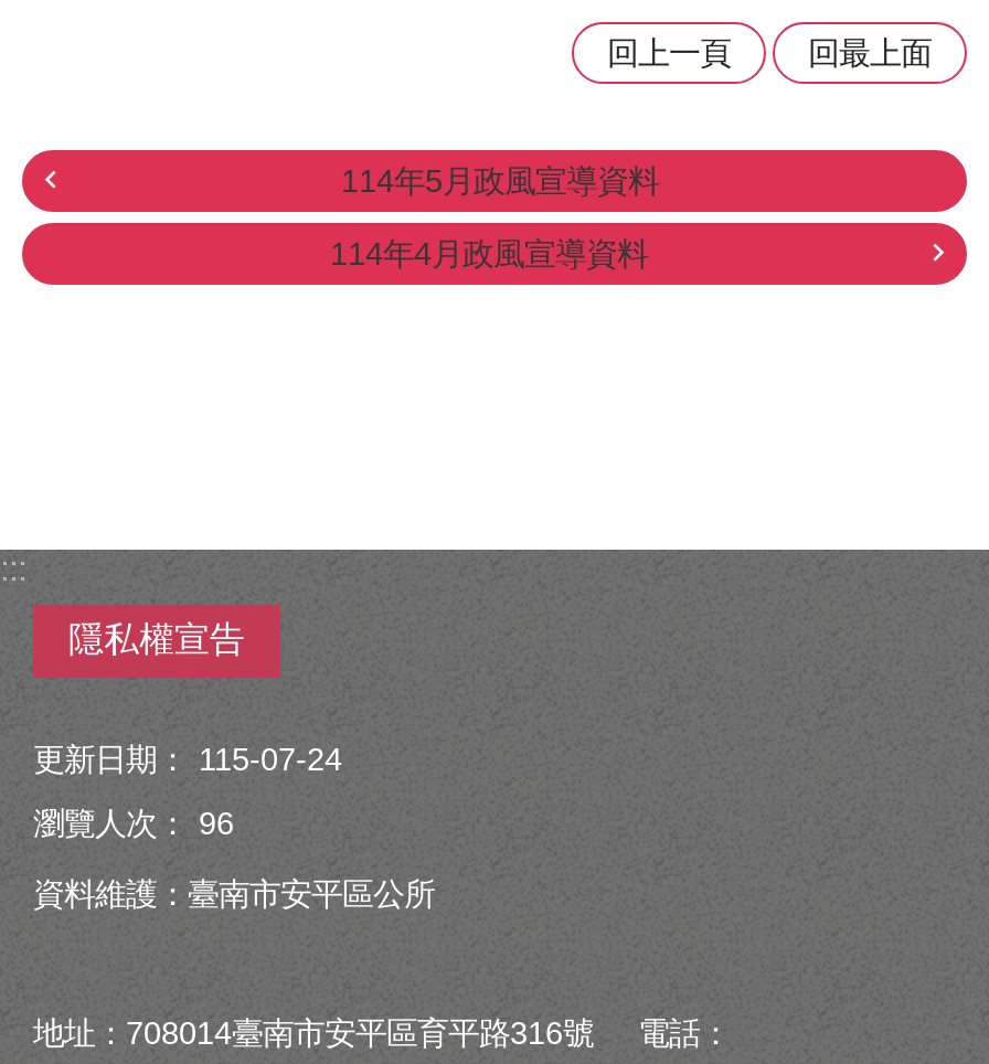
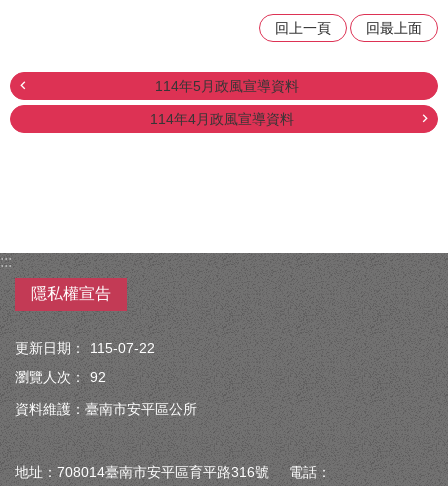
- 更新日期： 115-07-24
+ 更新日期： 115-07-22

- 瀏覽人次： 96
+ 瀏覽人次： 92
